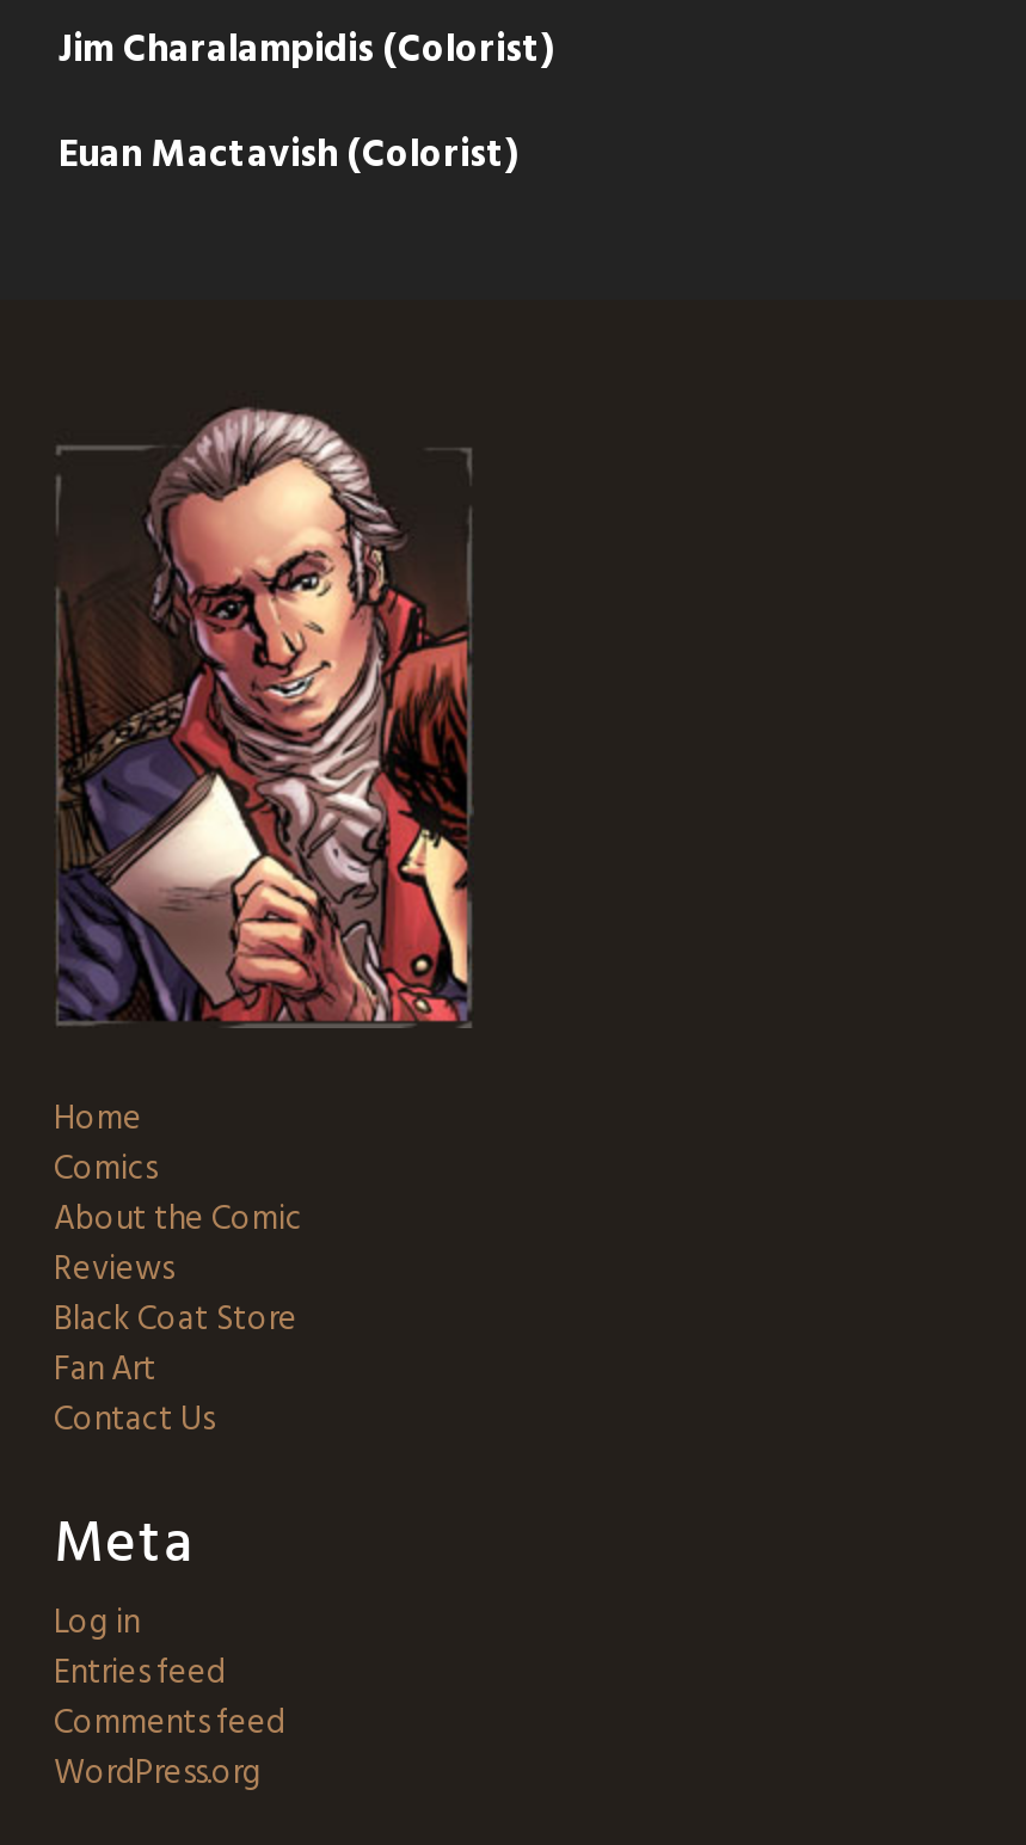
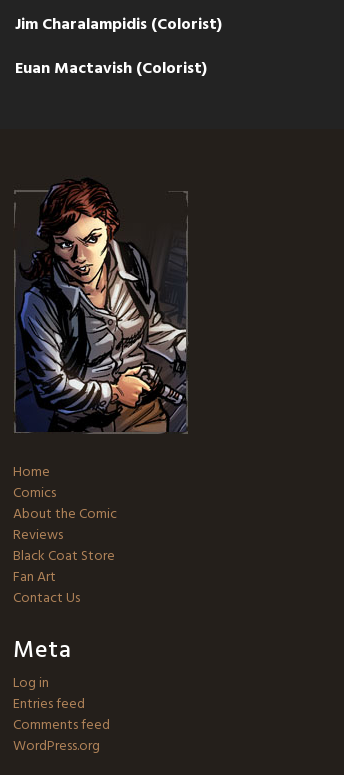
- [image]
+ [image]
